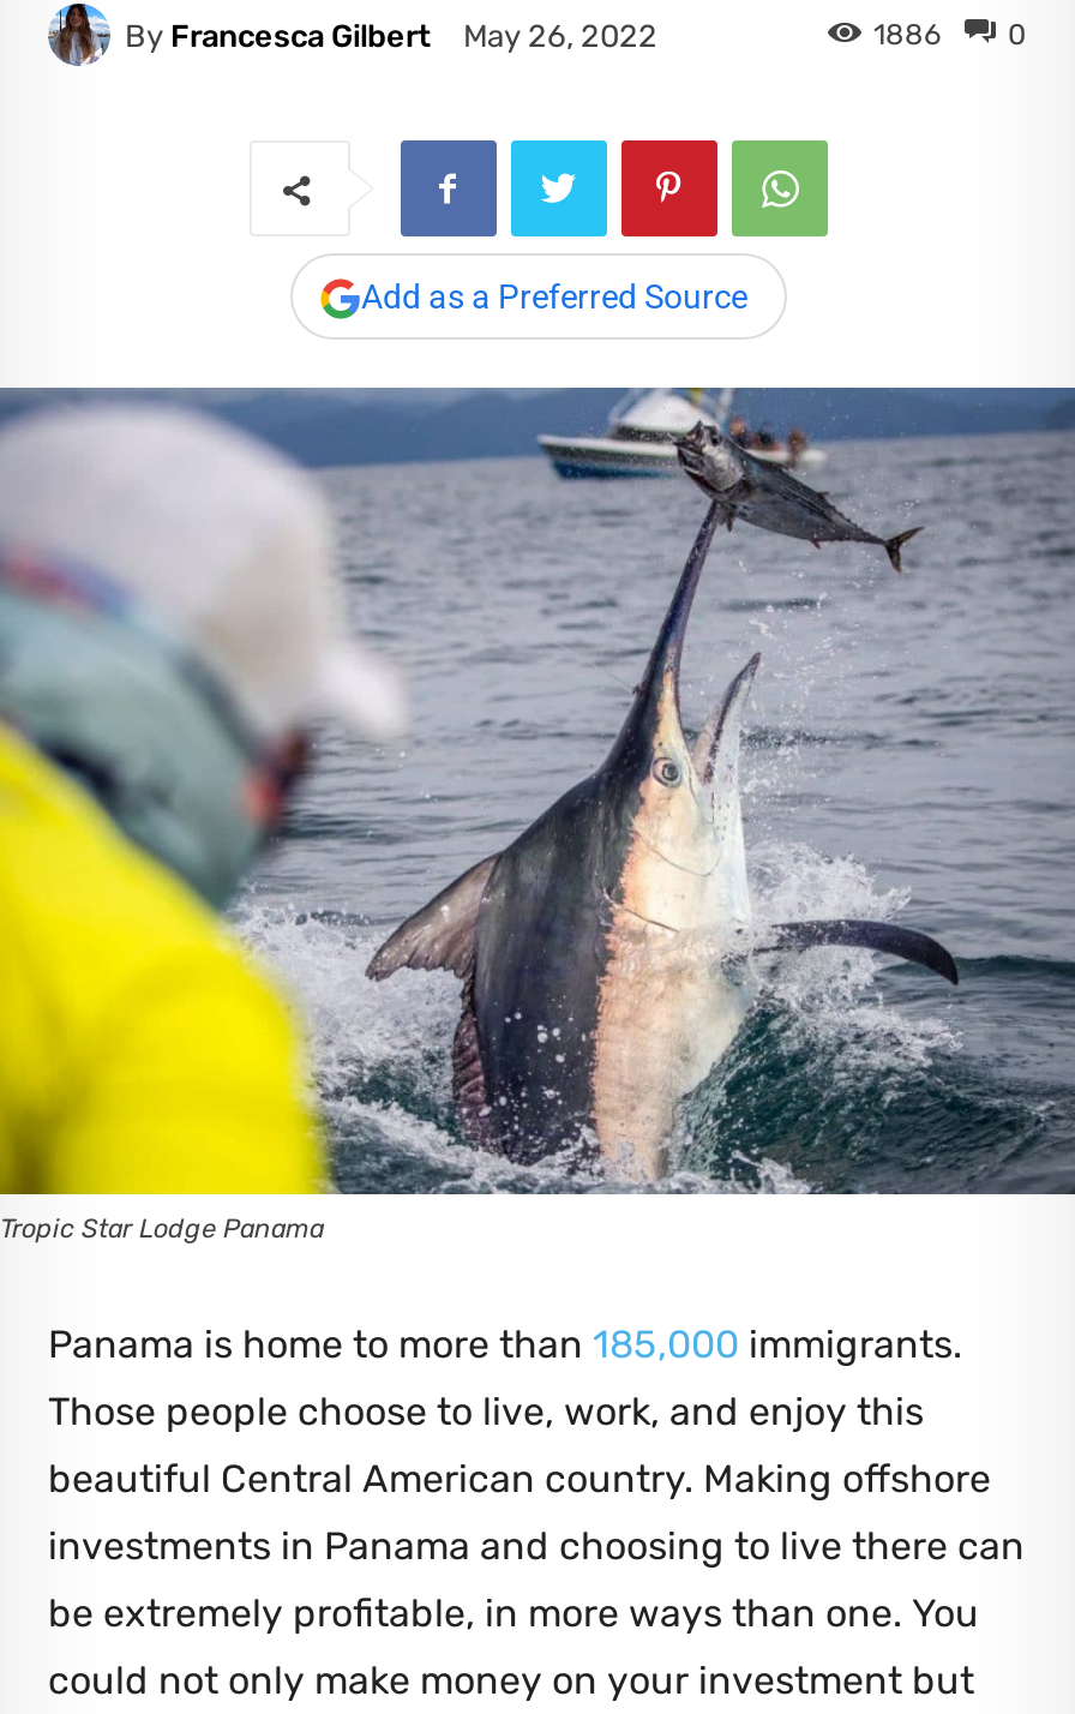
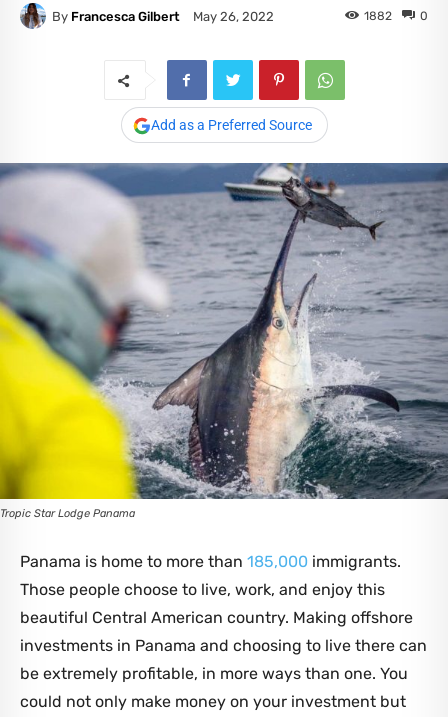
- 1886
+ 1882
